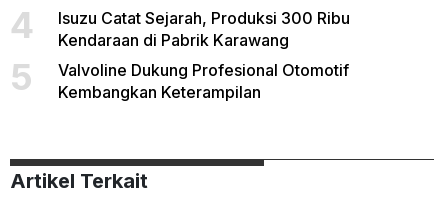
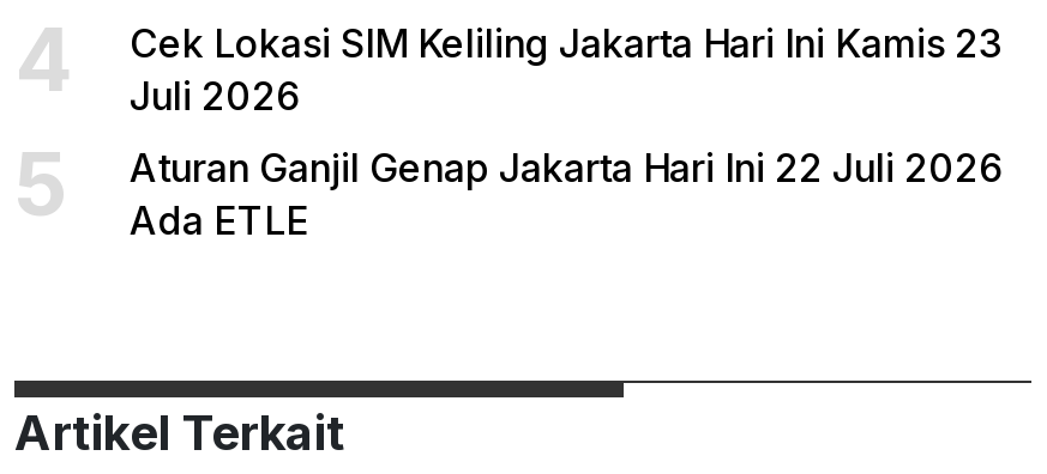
- Isuzu Catat Sejarah, Produksi 300 Ribu
- Kendaraan di Pabrik Karawang
+ Cek Lokasi SIM Keliling Jakarta Hari Ini Kamis 23
+ Juli 2026

- Valvoline Dukung Profesional Otomotif
- Kembangkan Keterampilan
+ Aturan Ganjil Genap Jakarta Hari Ini 22 Juli 2026
+ Ada ETLE
